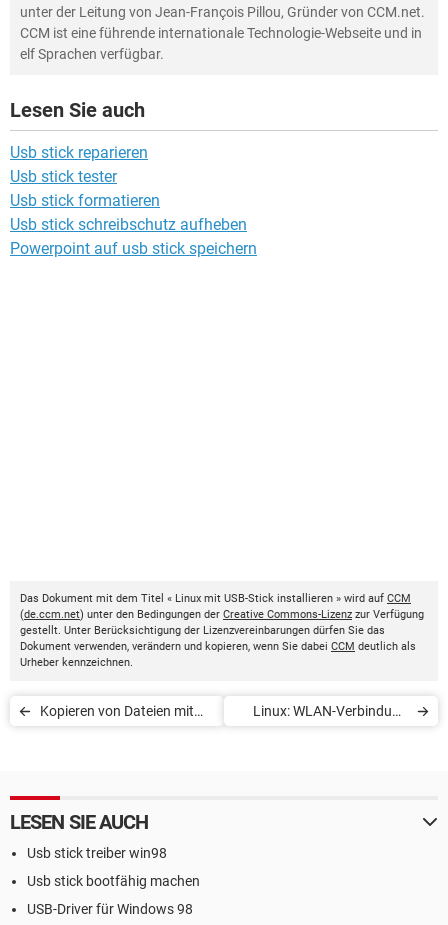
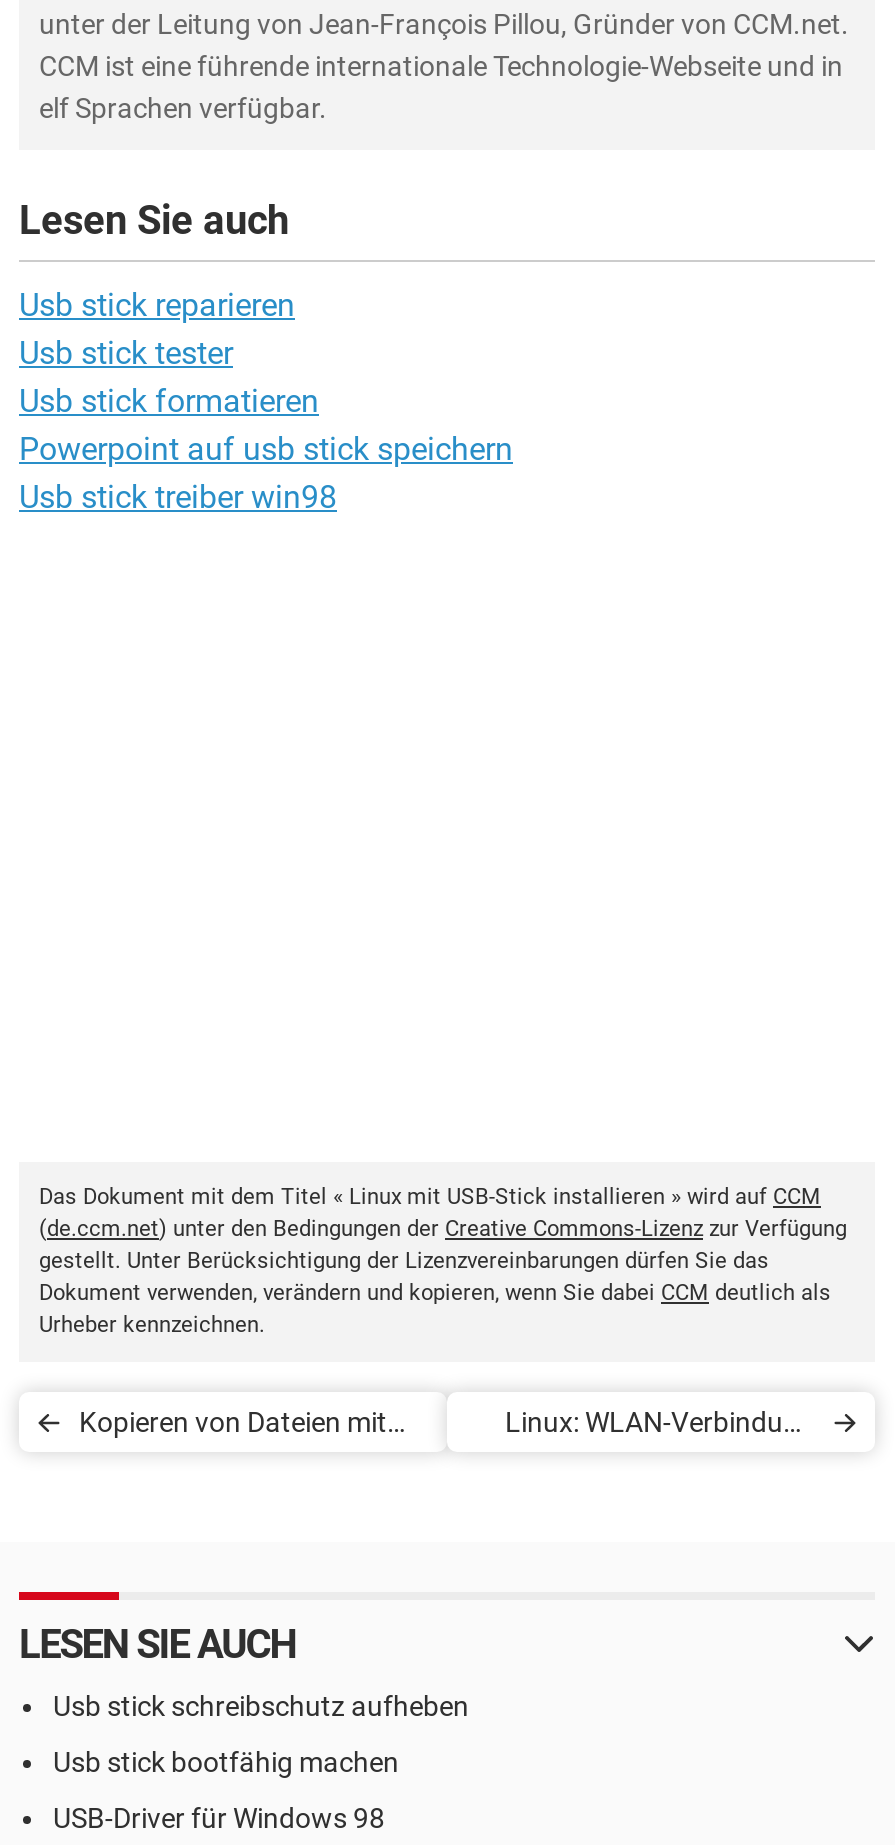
moved down: Usb stick schreibschutz aufheben

moved up: Powerpoint auf usb stick speichern

moved up: Usb stick treiber win98
